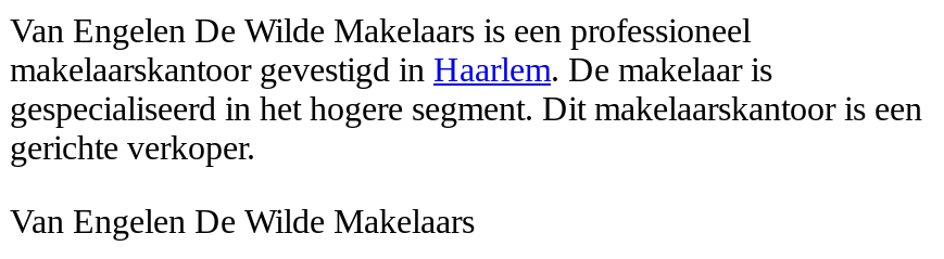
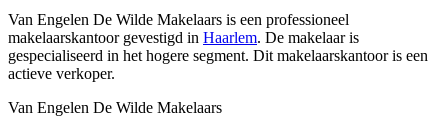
- gerichte verkoper.
+ actieve verkoper.
